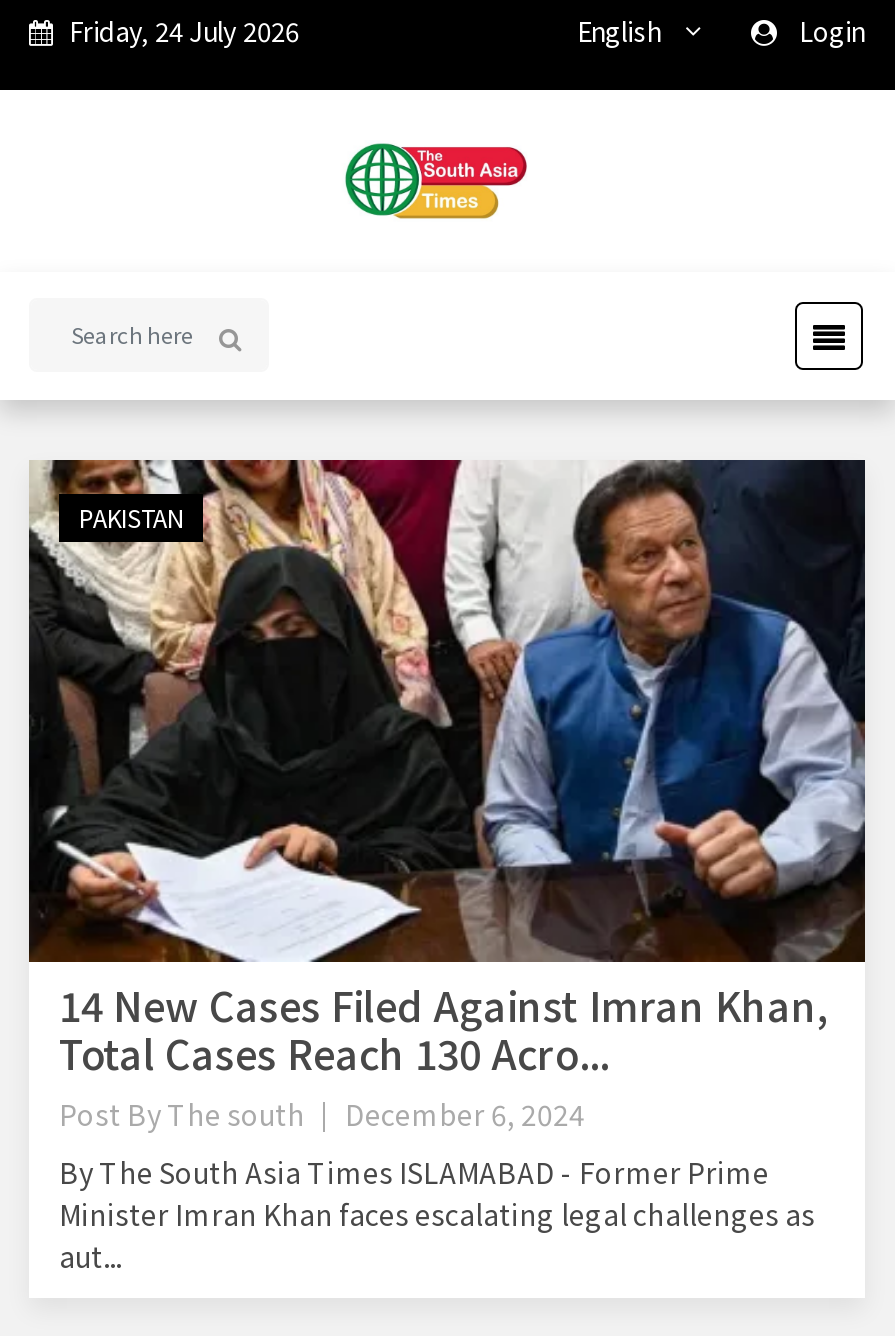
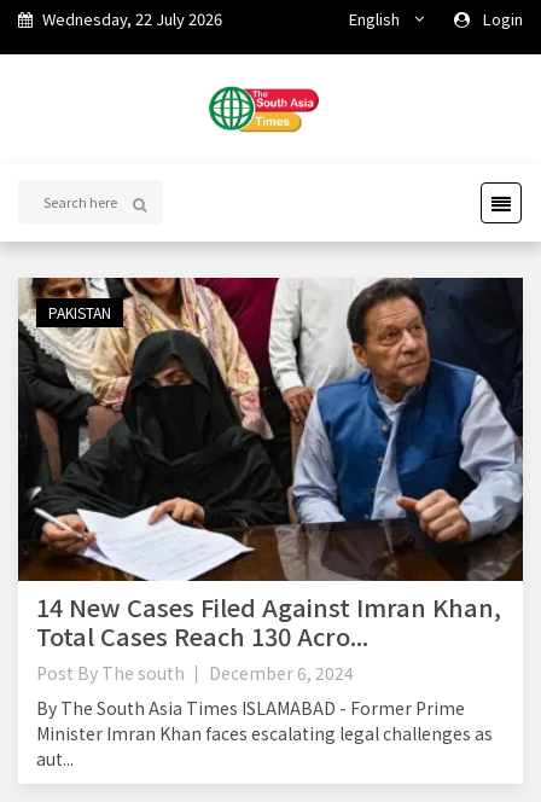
- Friday, 24 July 2026
+ Wednesday, 22 July 2026
